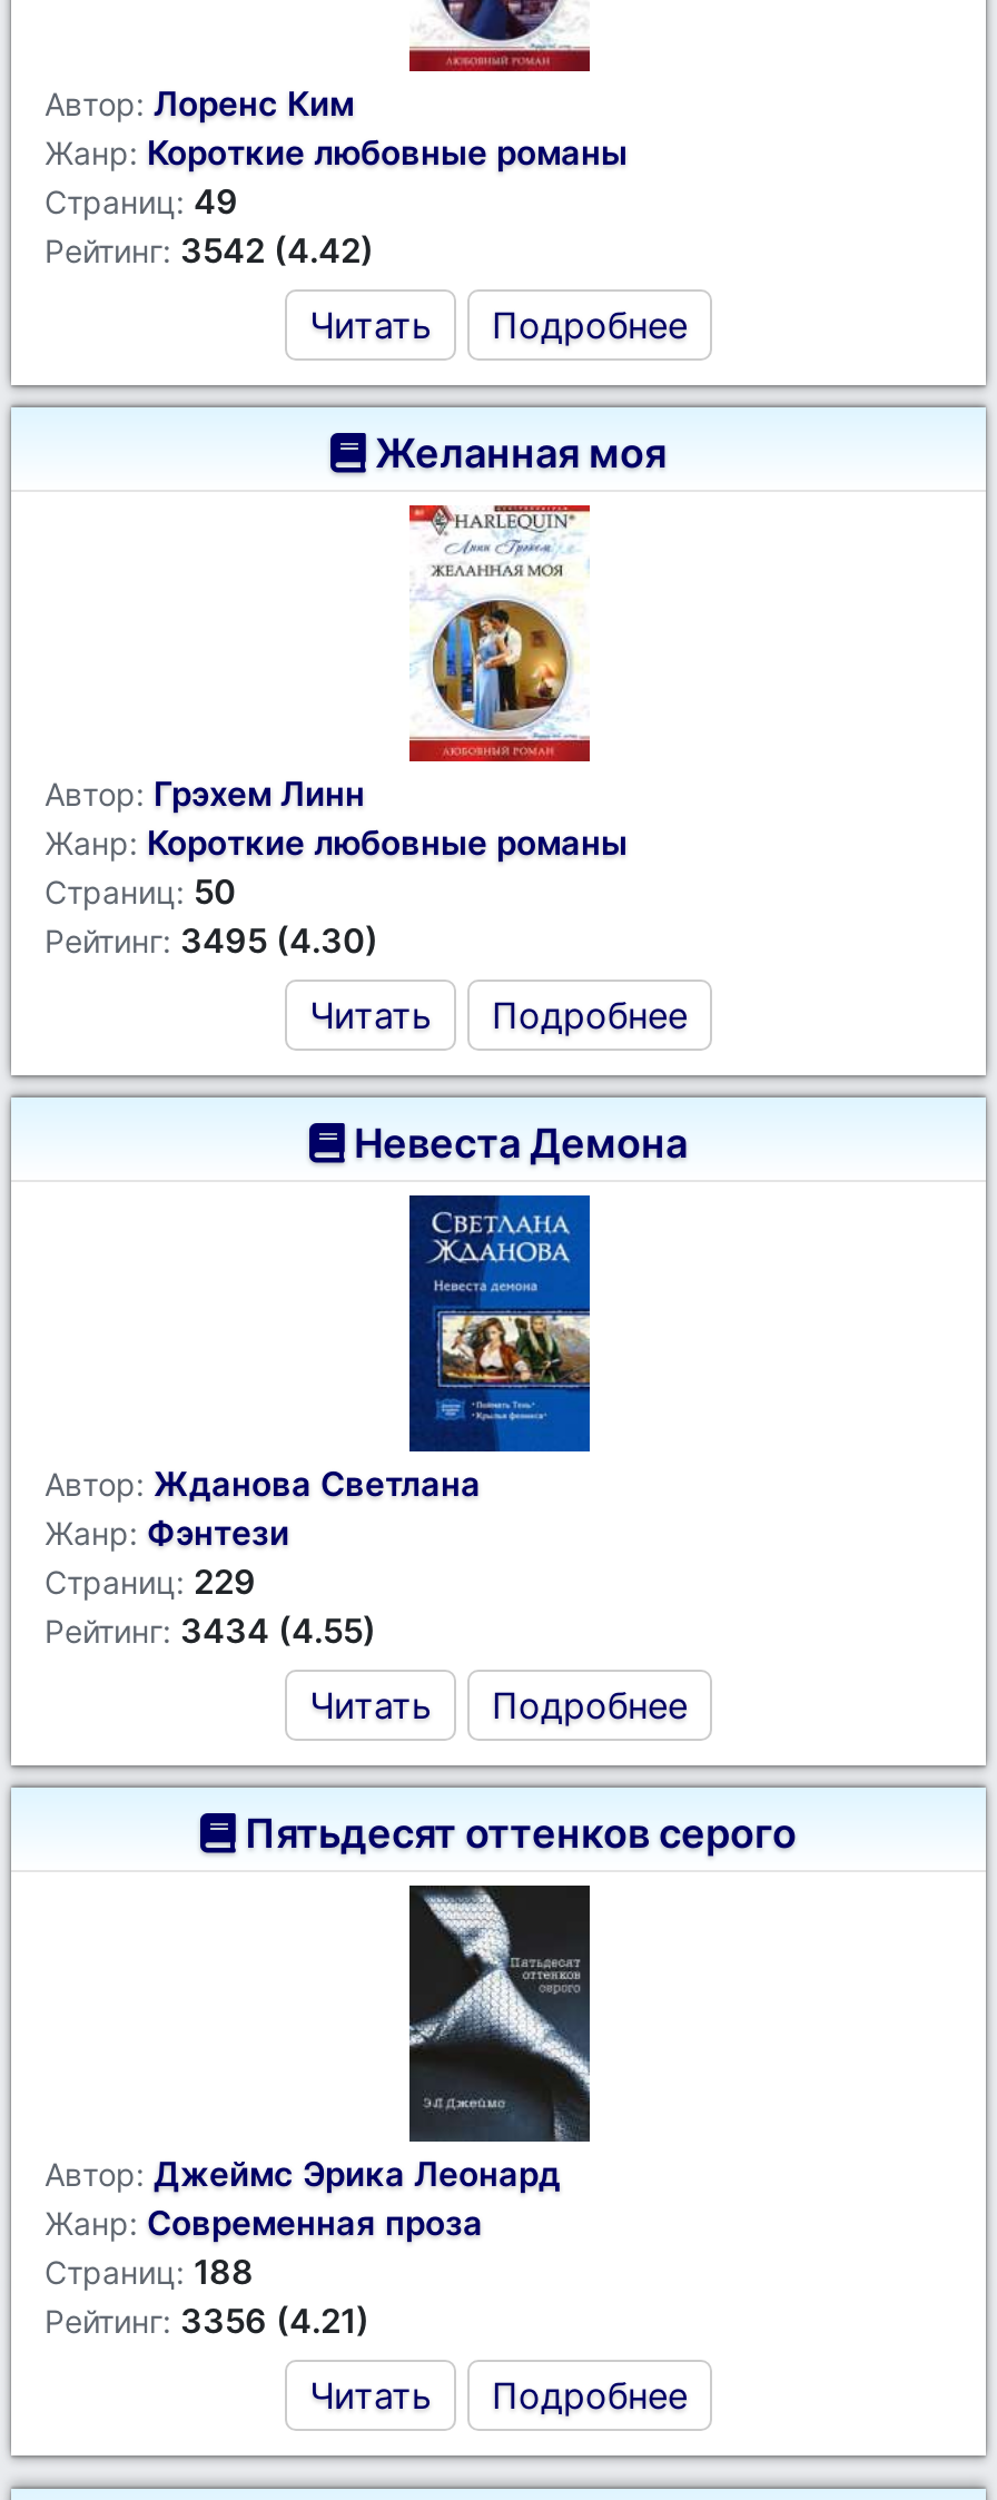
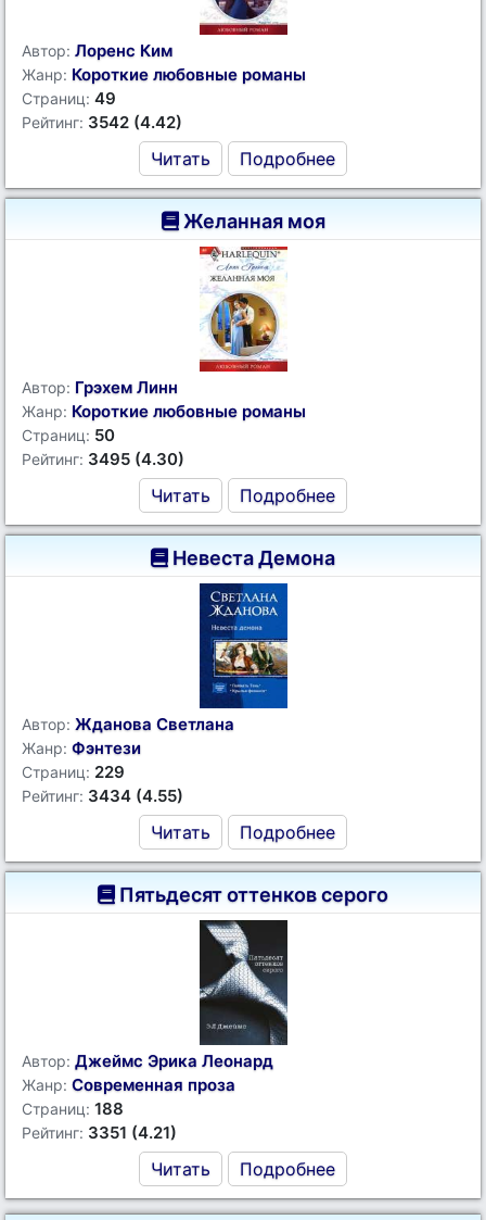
- Рейтинг: 3356 (4.21)
+ Рейтинг: 3351 (4.21)
